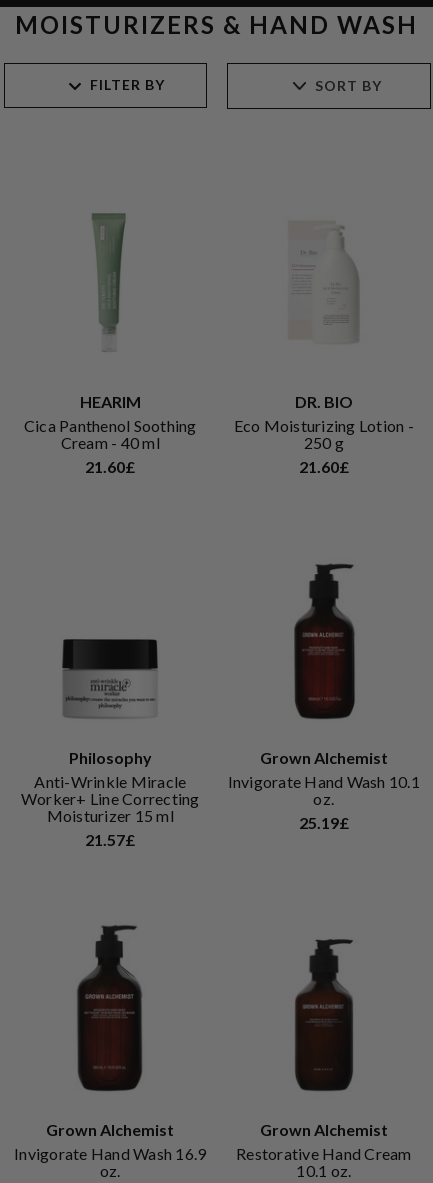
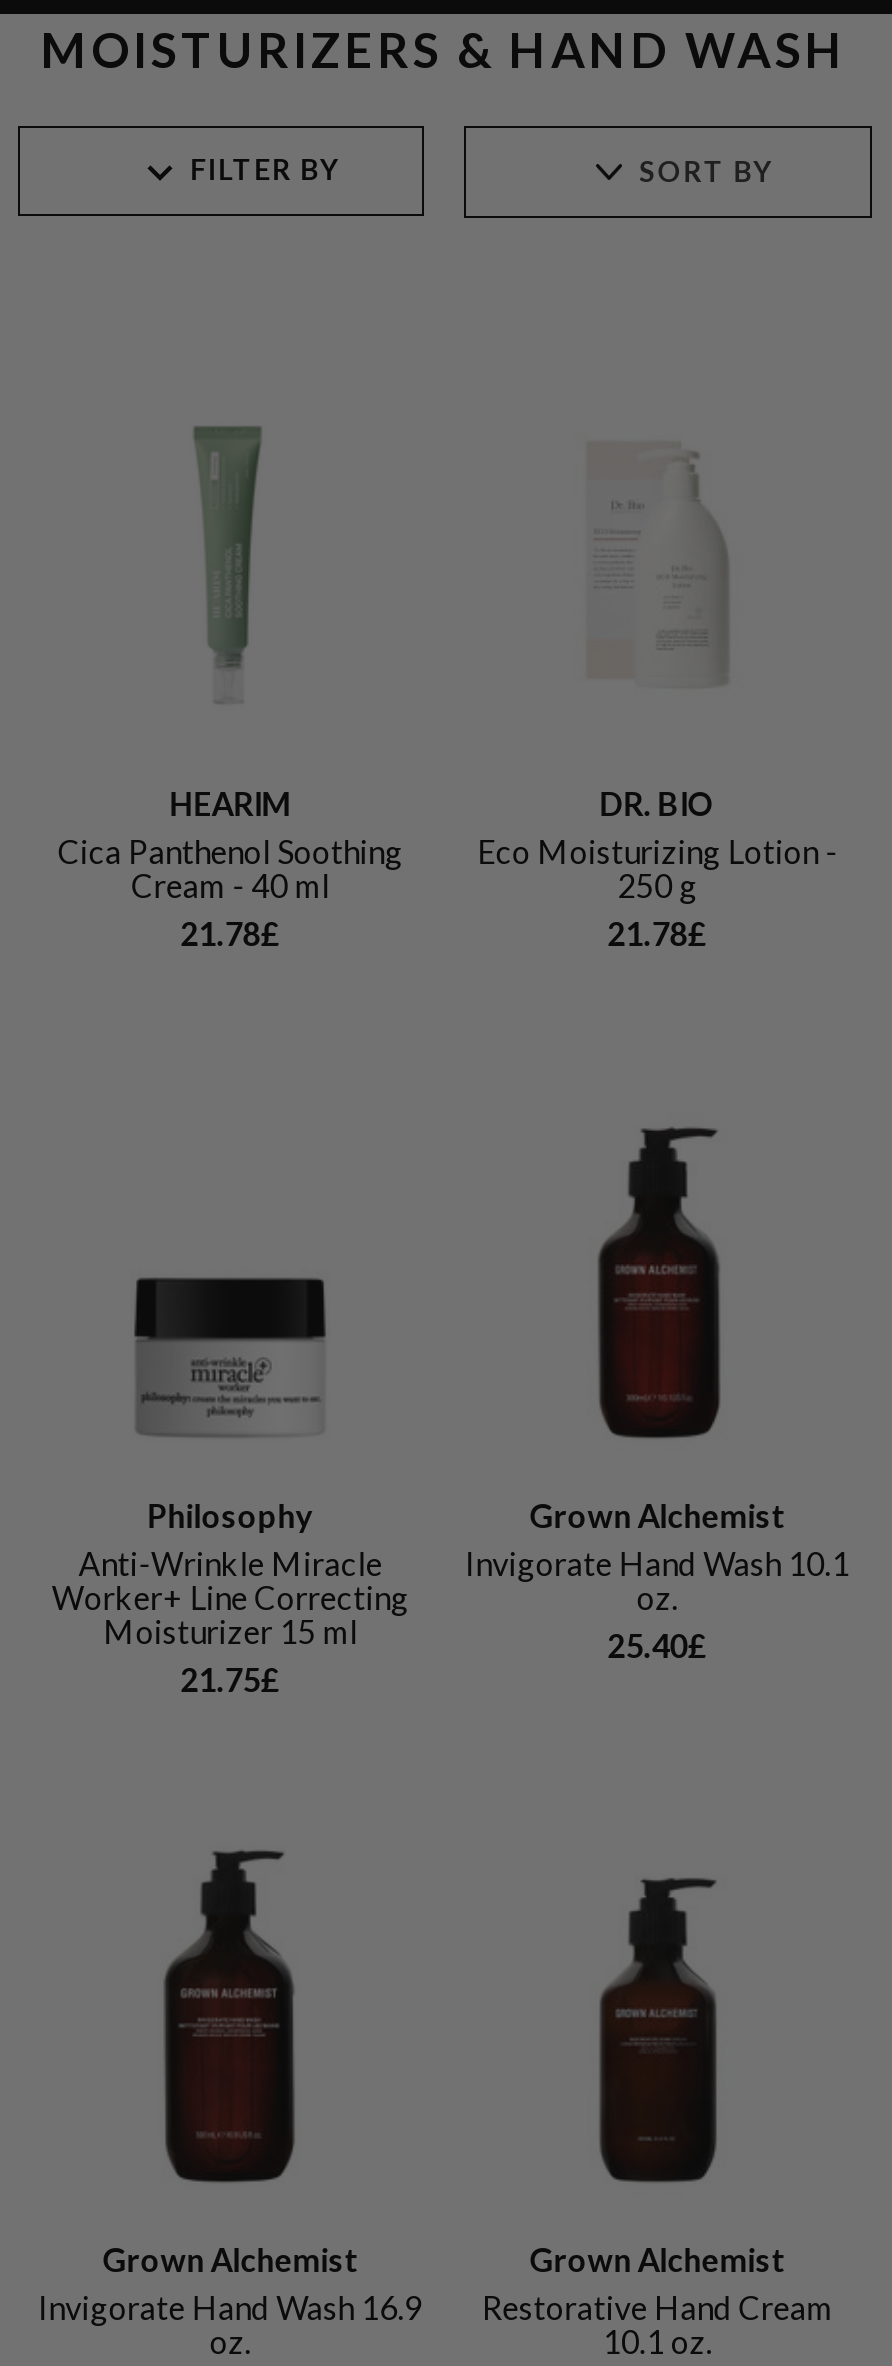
- 21.60£
+ 21.78£

- 21.60£
+ 21.78£

- 25.19£
+ 25.40£

- 21.57£
+ 21.75£
